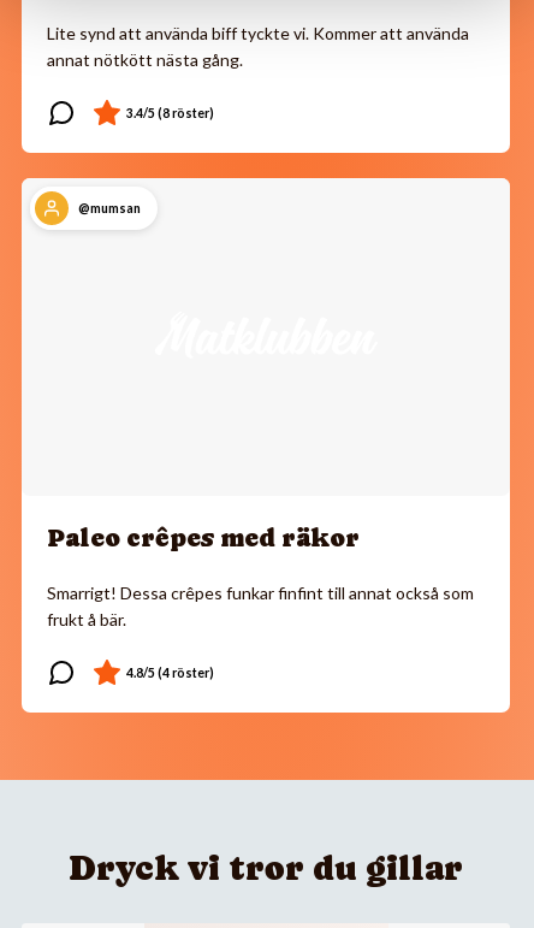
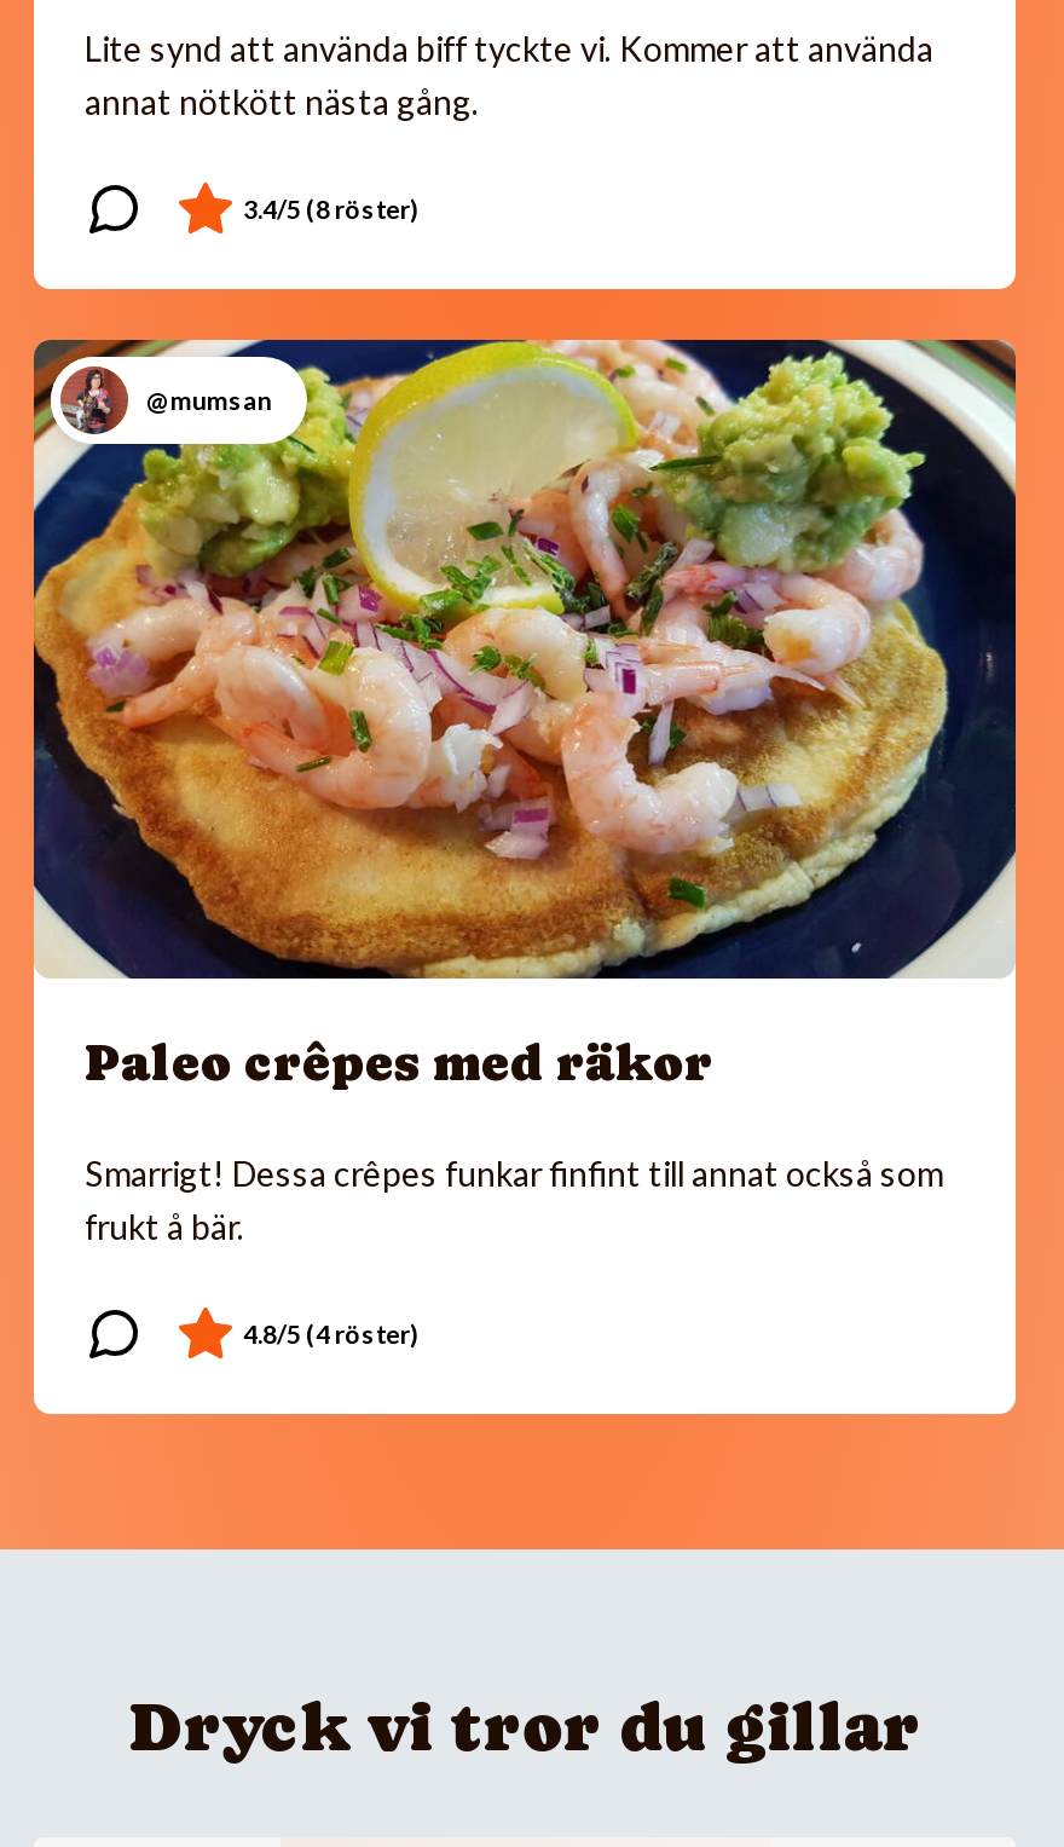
+ [image]
